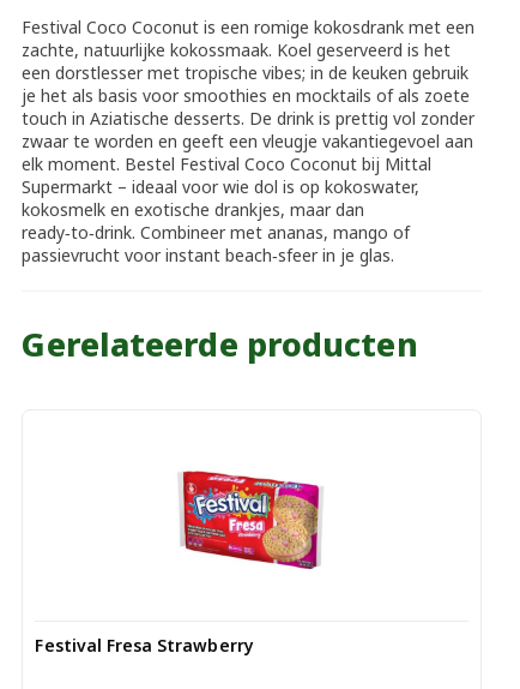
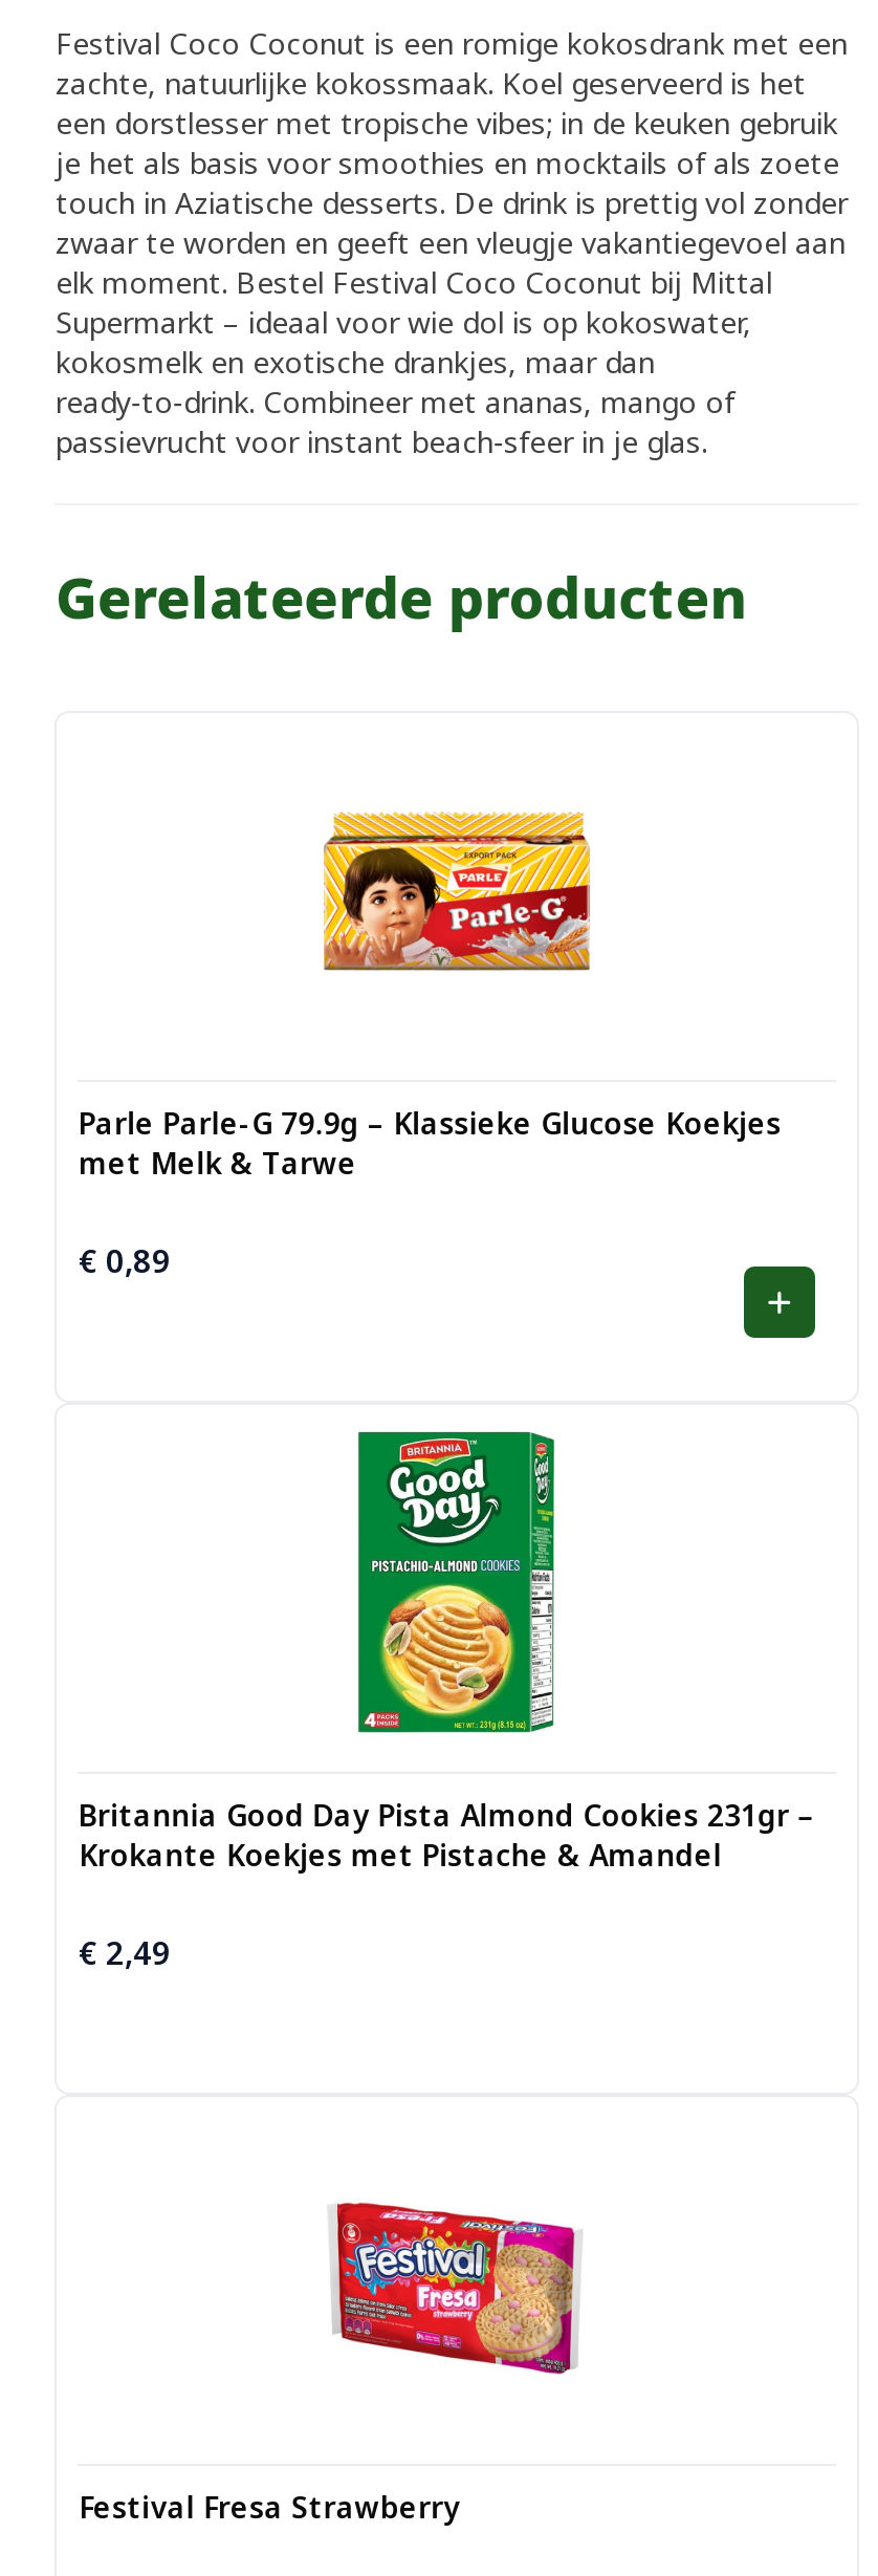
+ [image]
+ Parle Parle-G 79.9g – Klassieke Glucose Koekjes
+ met Melk & Tarwe
+ €0,89

+ [image]
+ Britannia Good Day Pista Almond Cookies 231gr –
+ Krokante Koekjes met Pistache & Amandel
+ €2,49

+ [image]
